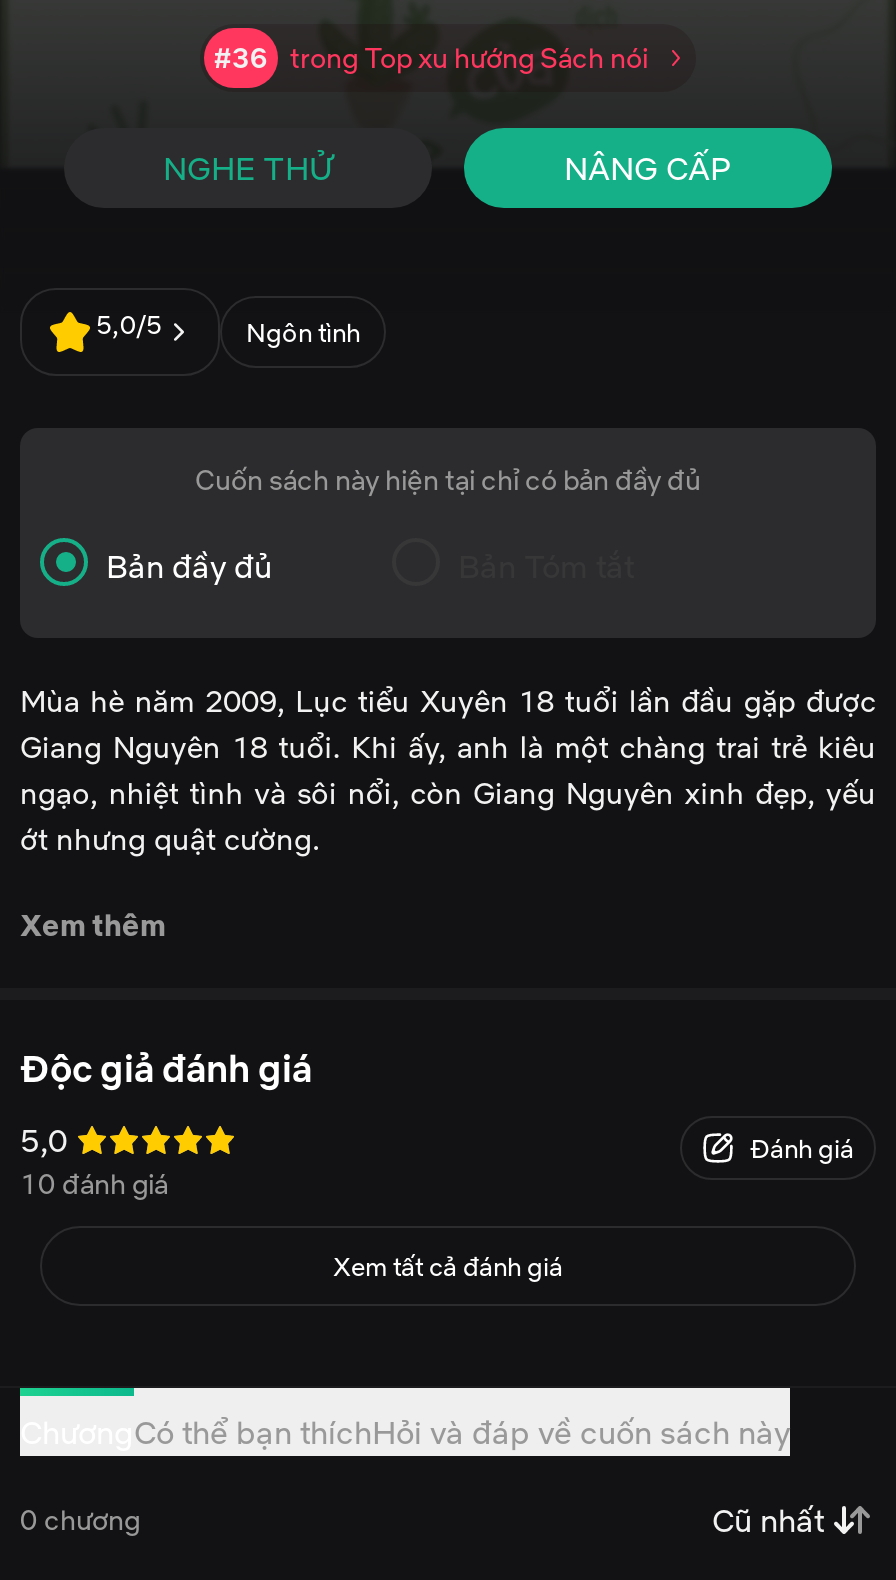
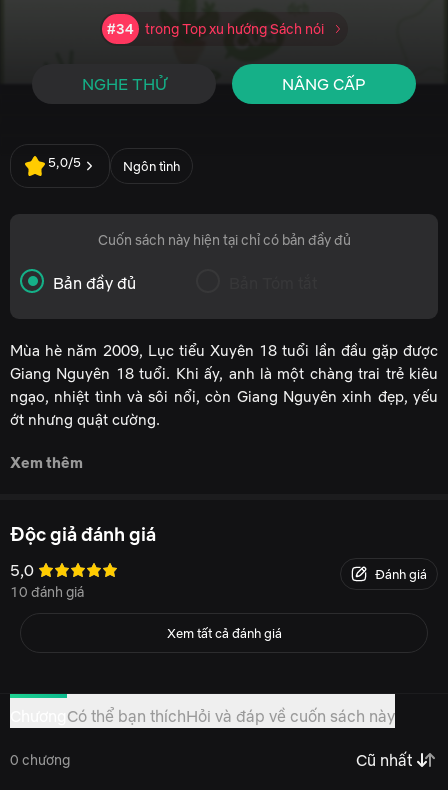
- #36 trong Top xu hướng Sách nói
+ #34 trong Top xu hướng Sách nói
